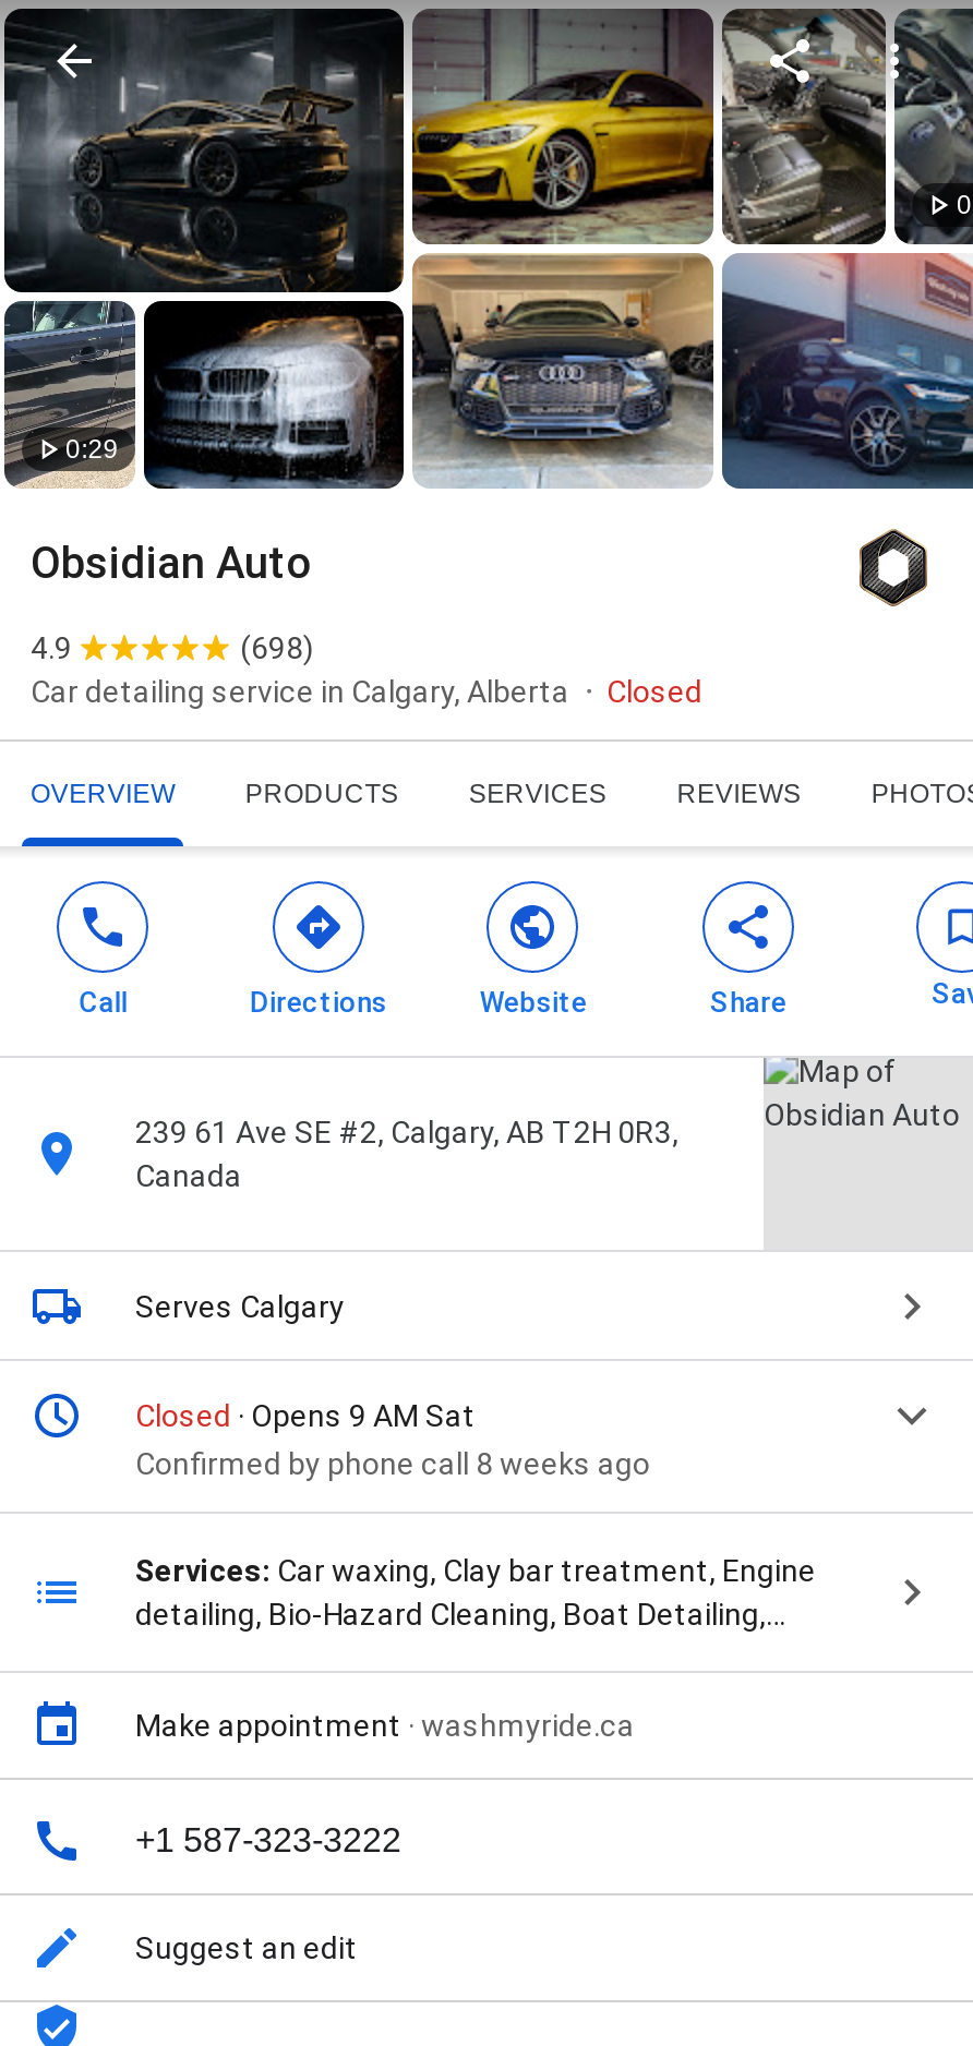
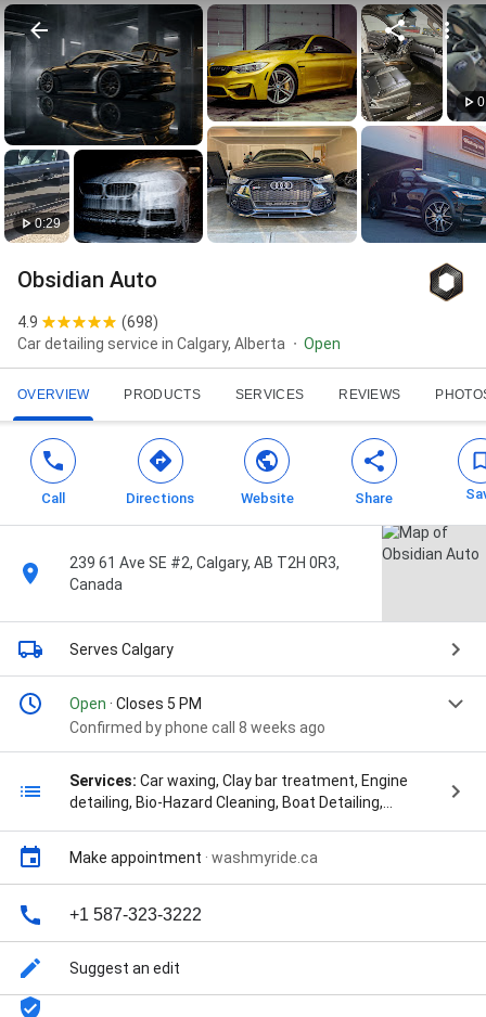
- Closed
+ Open

- Closed · Opens 9 AM Sat
+ Open · Closes 5 PM
